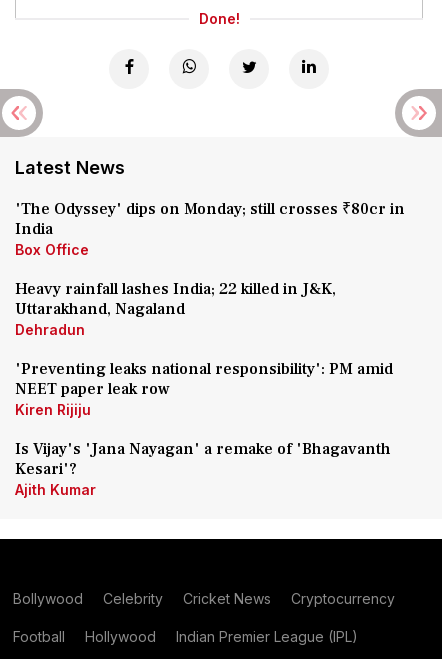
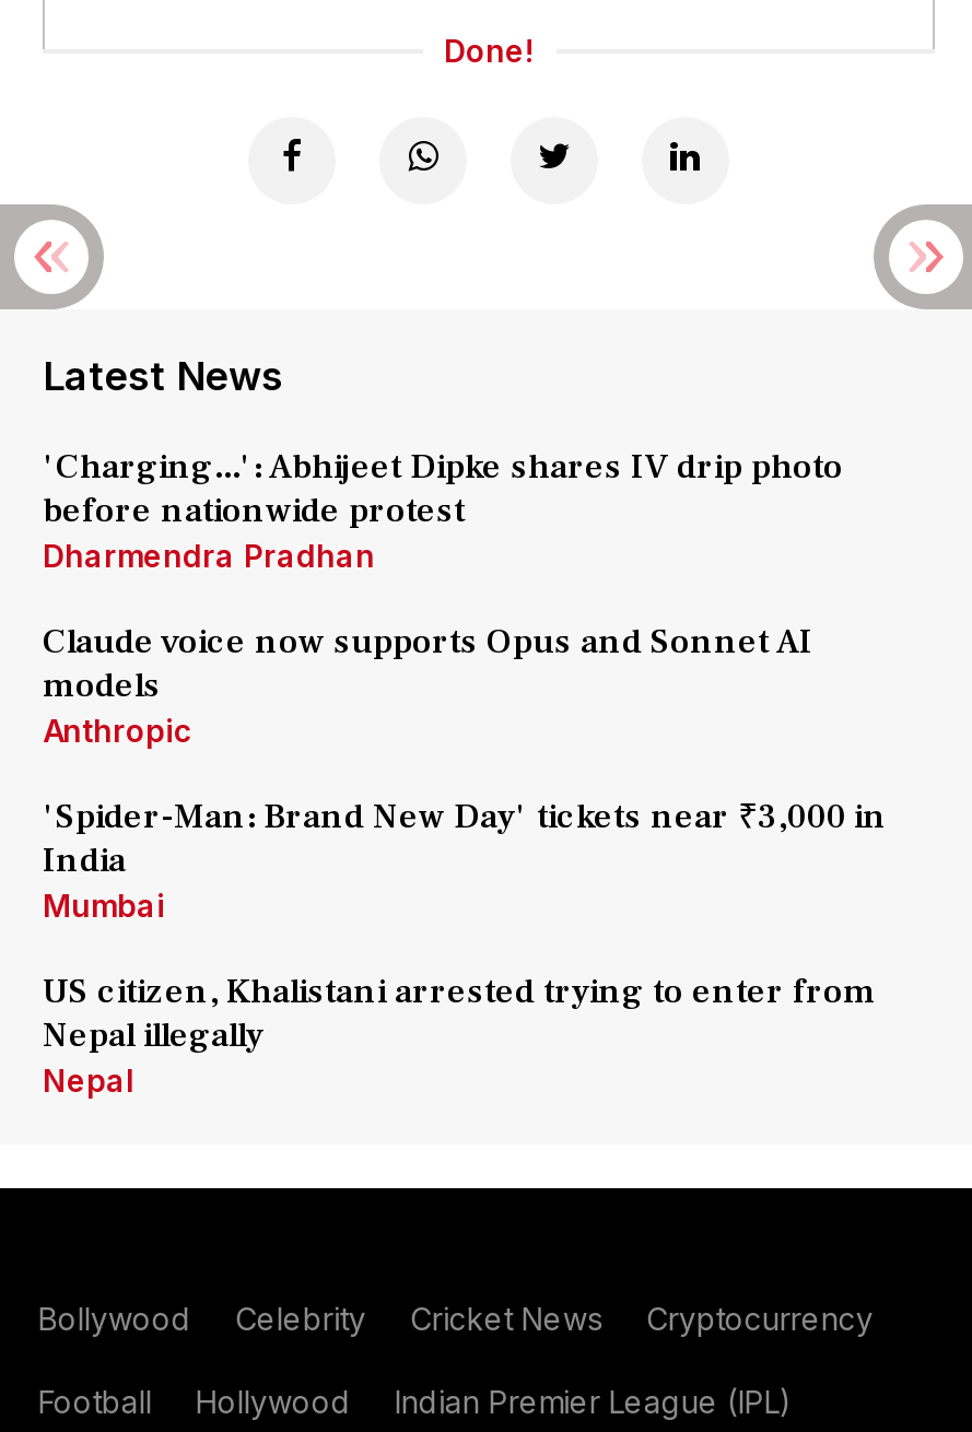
- 'The Odyssey' dips on Monday; still crosses ₹80cr in
+ 'Charging...': Abhijeet Dipke shares IV drip photo
+ before nationwide protest
+ Dharmendra Pradhan
+ Claude voice now supports Opus and Sonnet AI
+ models
+ Anthropic
+ 'Spider-Man: Brand New Day' tickets near ₹3,000 in

moved down: India

- Box Office
- Heavy rainfall lashes India; 22 killed in J&K,
- Uttarakhand, Nagaland
- Dehradun
- 'Preventing leaks national responsibility': PM amid
- NEET paper leak row
- Kiren Rijiju
- Is Vijay's 'Jana Nayagan' a remake of 'Bhagavanth
- Kesari'?
- Ajith Kumar
+ Mumbai
+ US citizen, Khalistani arrested trying to enter from
+ Nepal illegally
+ Nepal
